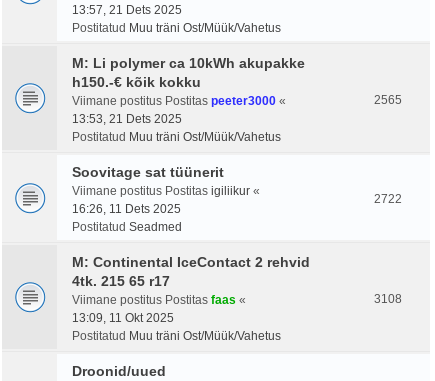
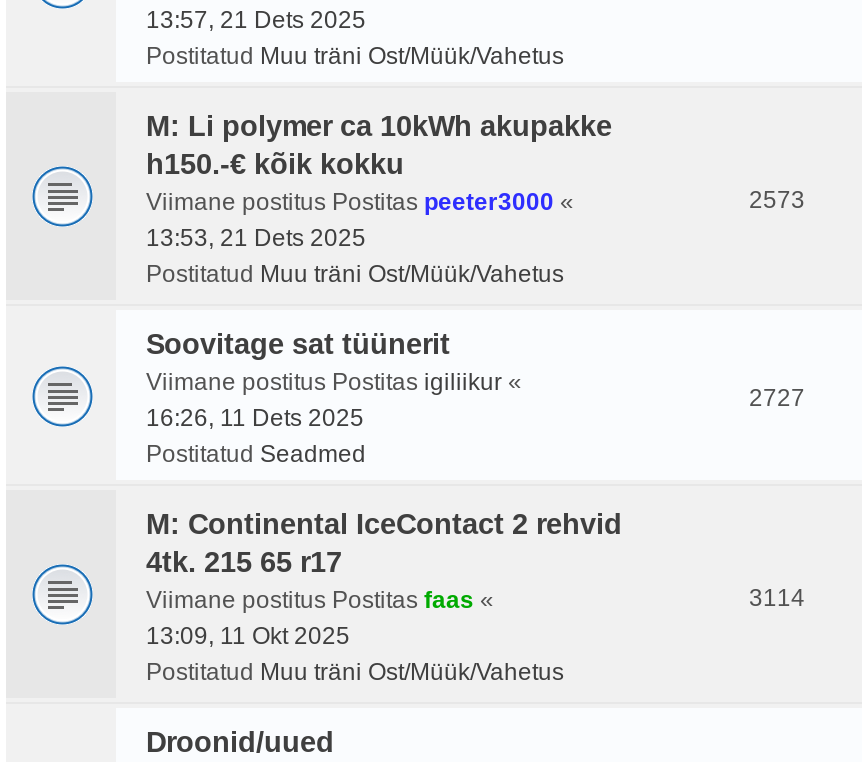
- 2565
+ 2573

- 2722
+ 2727

- 3108
+ 3114
